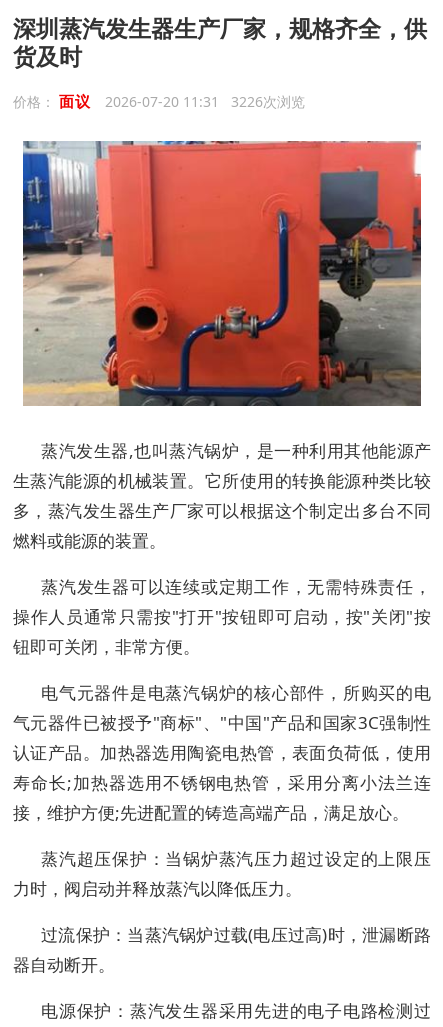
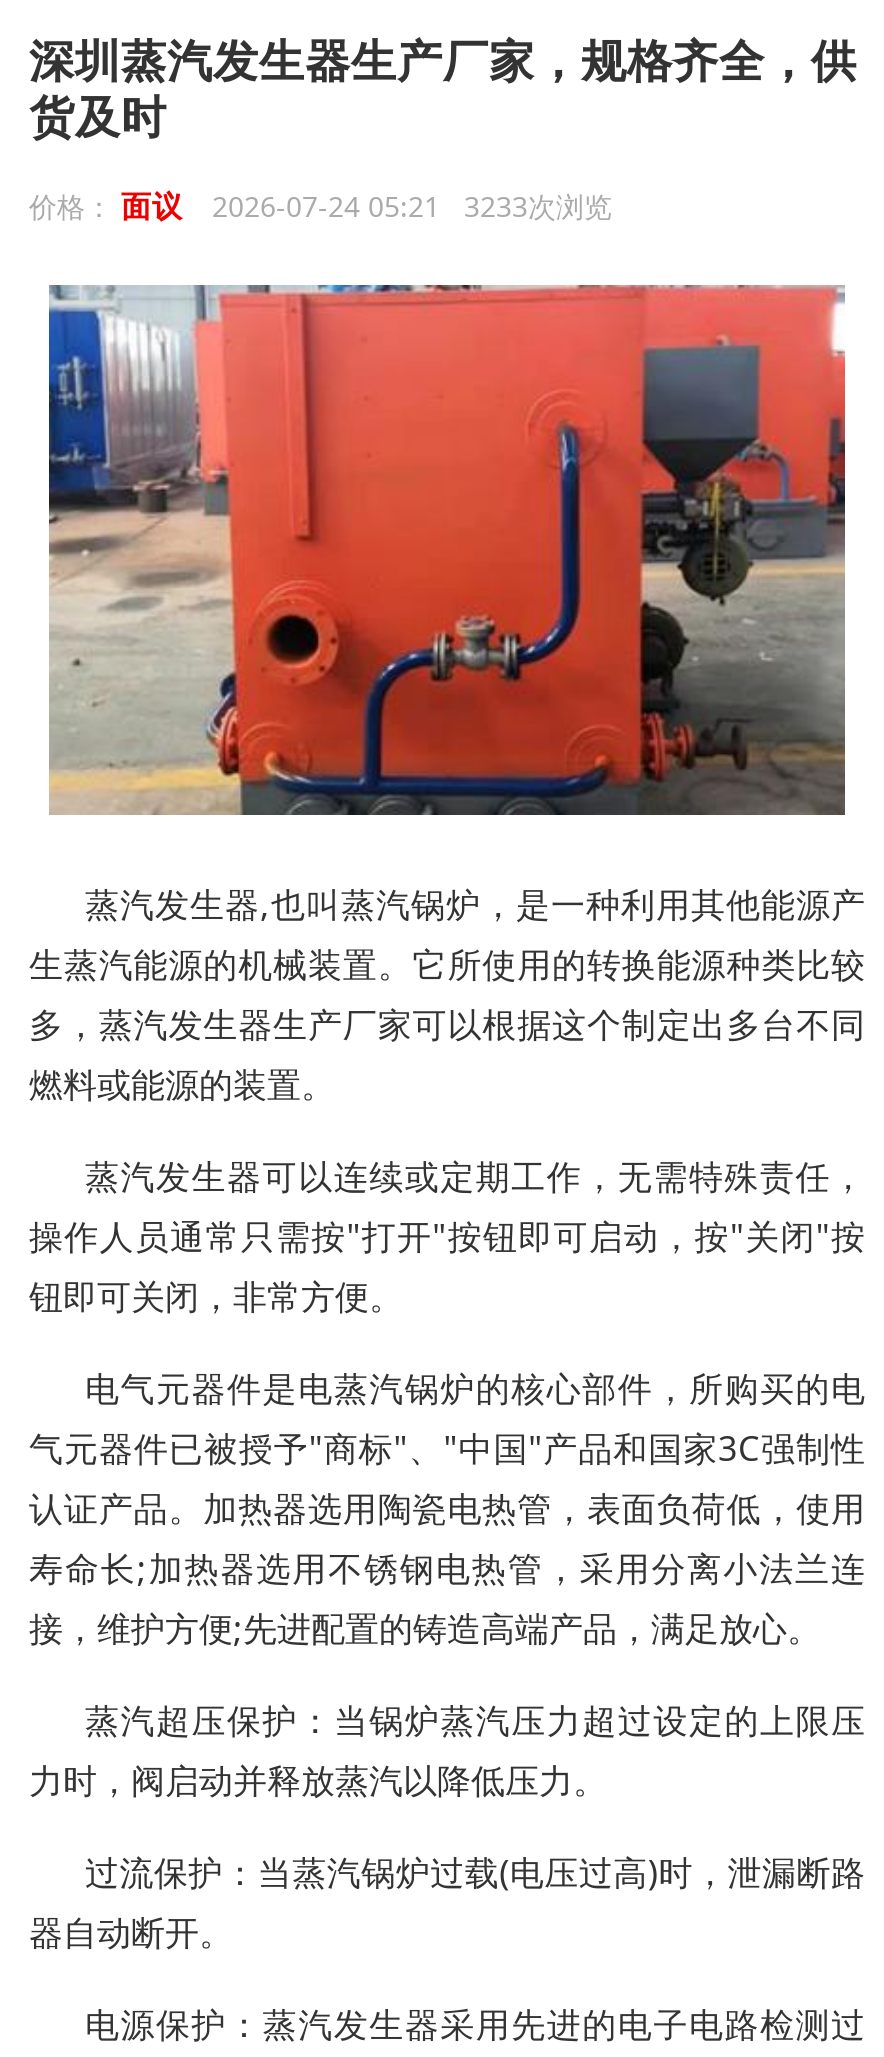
- 价格：面议 2026-07-20 11:31 3226次浏览
+ 价格：面议 2026-07-24 05:21 3233次浏览
